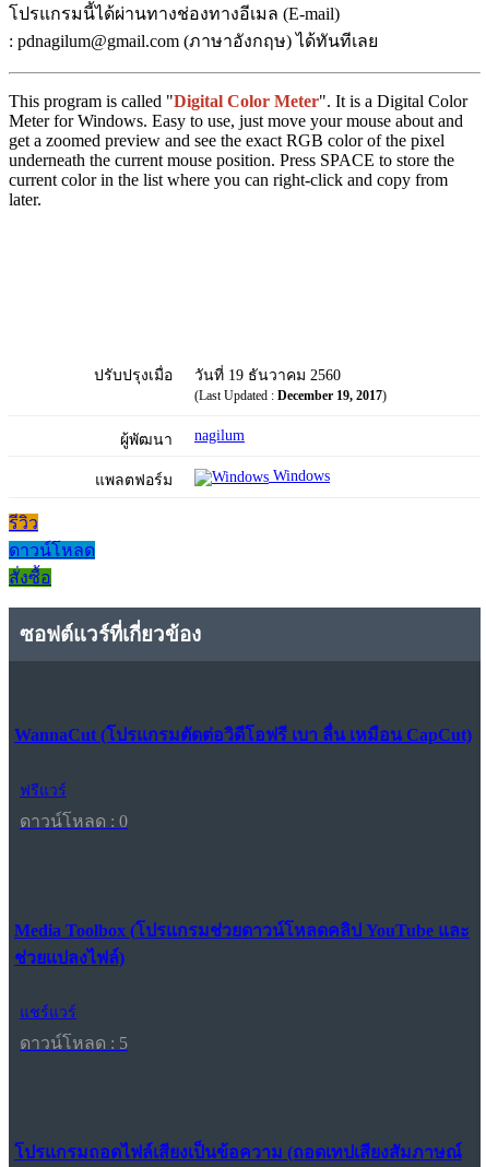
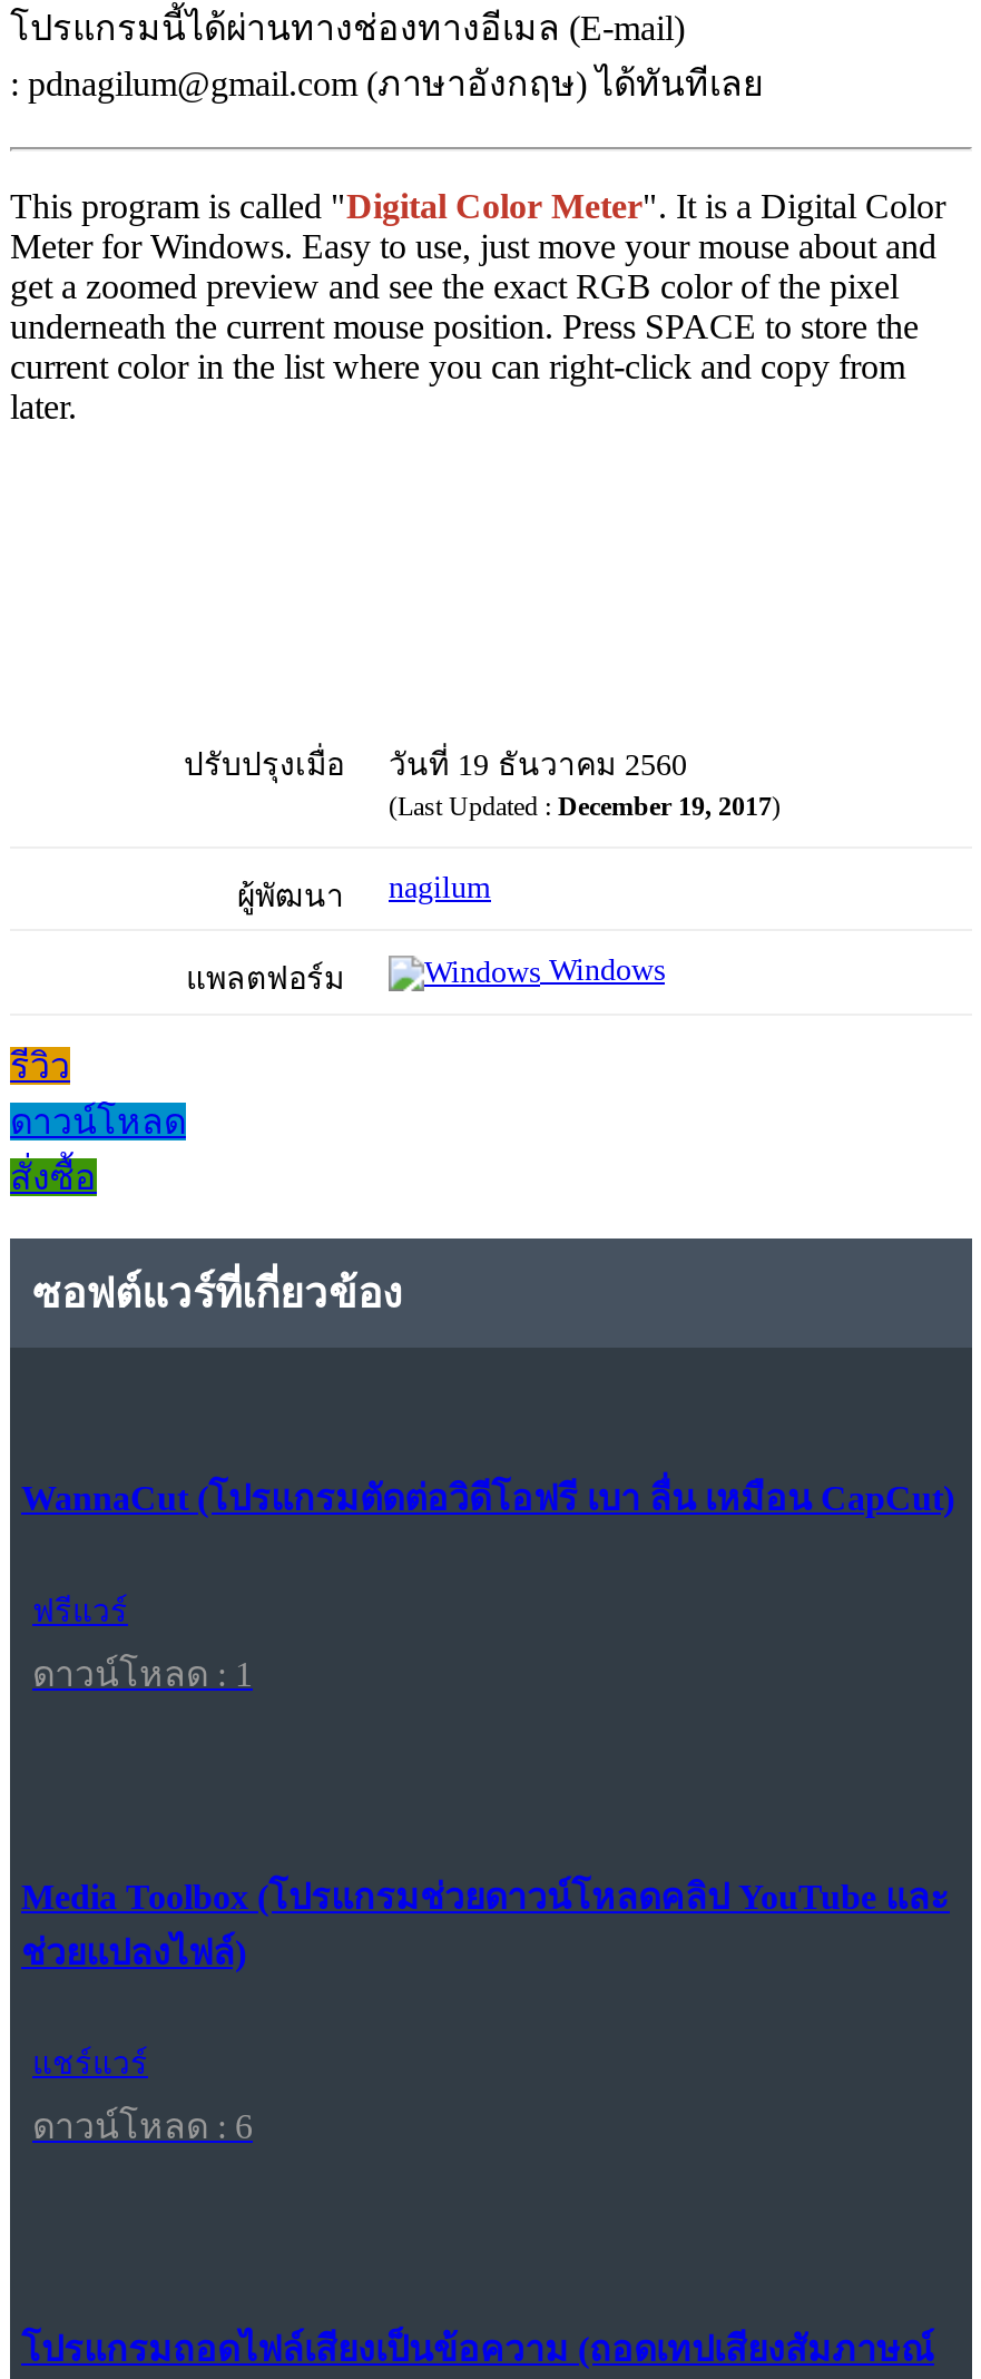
- ดาวน์โหลด : 0
+ ดาวน์โหลด : 1

- ดาวน์โหลด : 5
+ ดาวน์โหลด : 6
